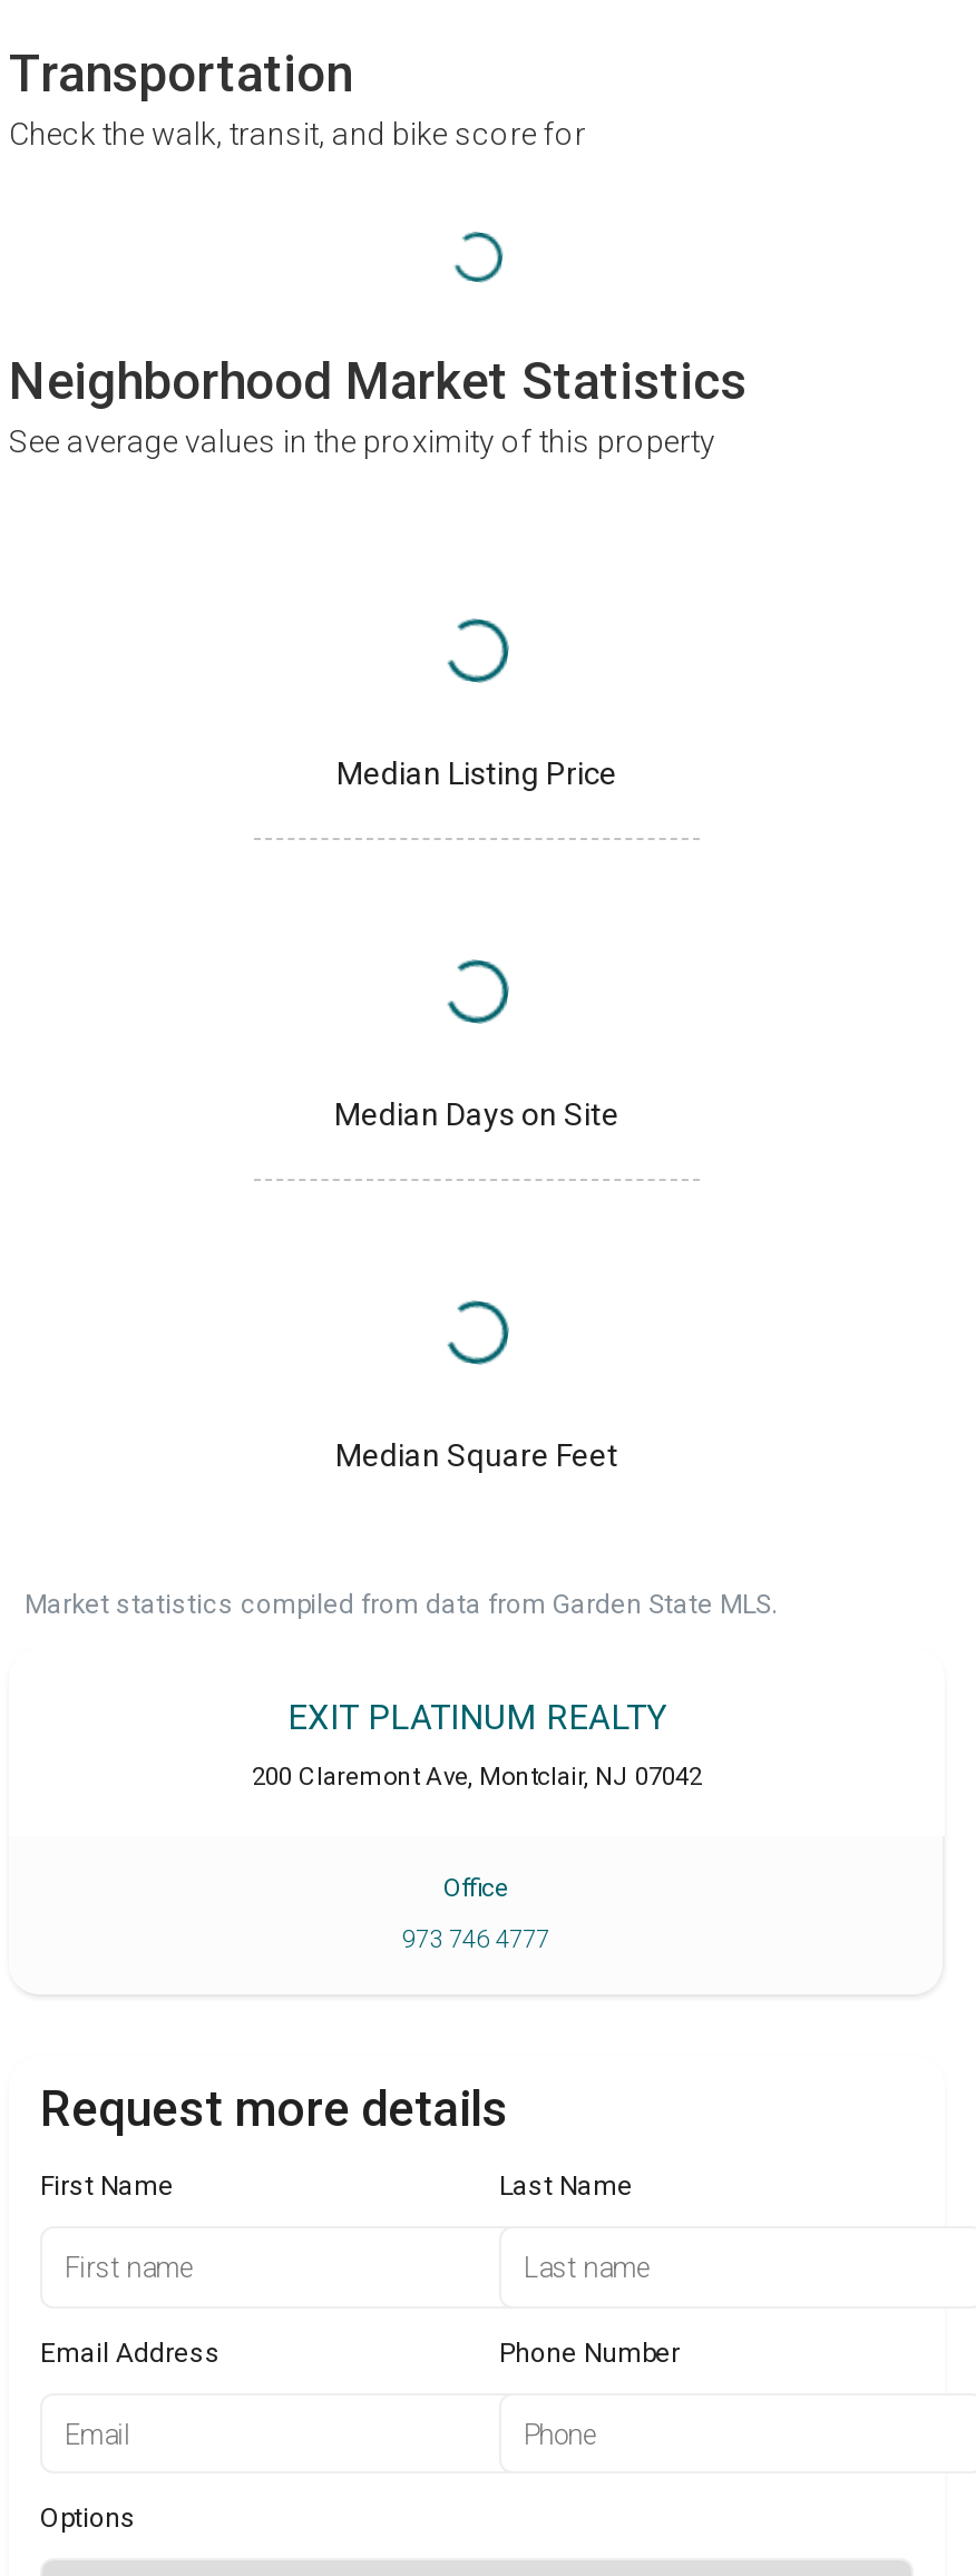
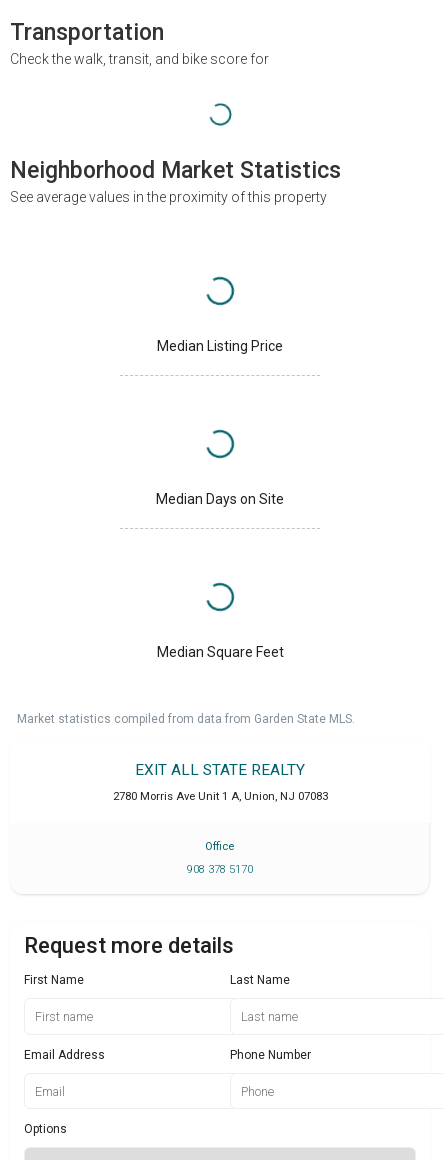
- EXIT PLATINUM REALTY
+ EXIT ALL STATE REALTY

- 200 Claremont Ave Montclair NJ 07042
+ 2780 Morris Ave Unit 1 A Union NJ 07083

- 973 746 4777
+ 908 378 5170
